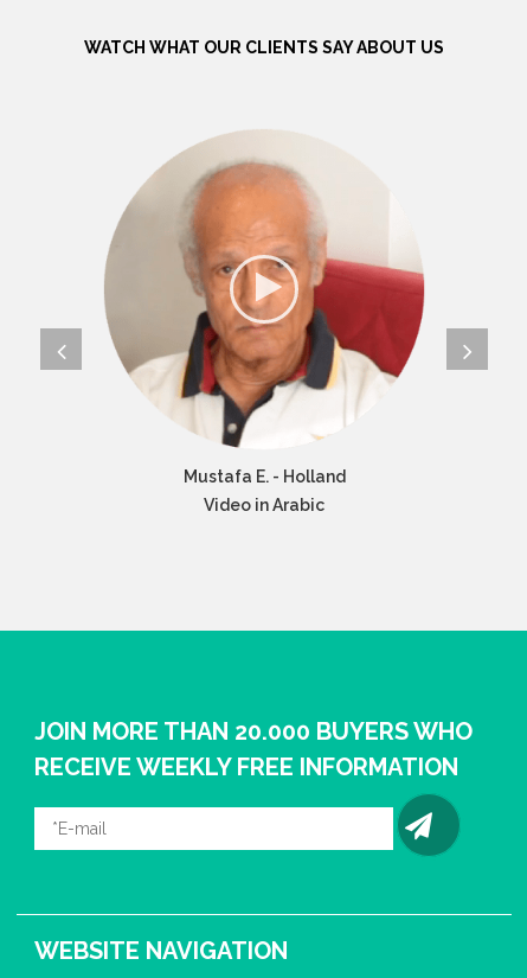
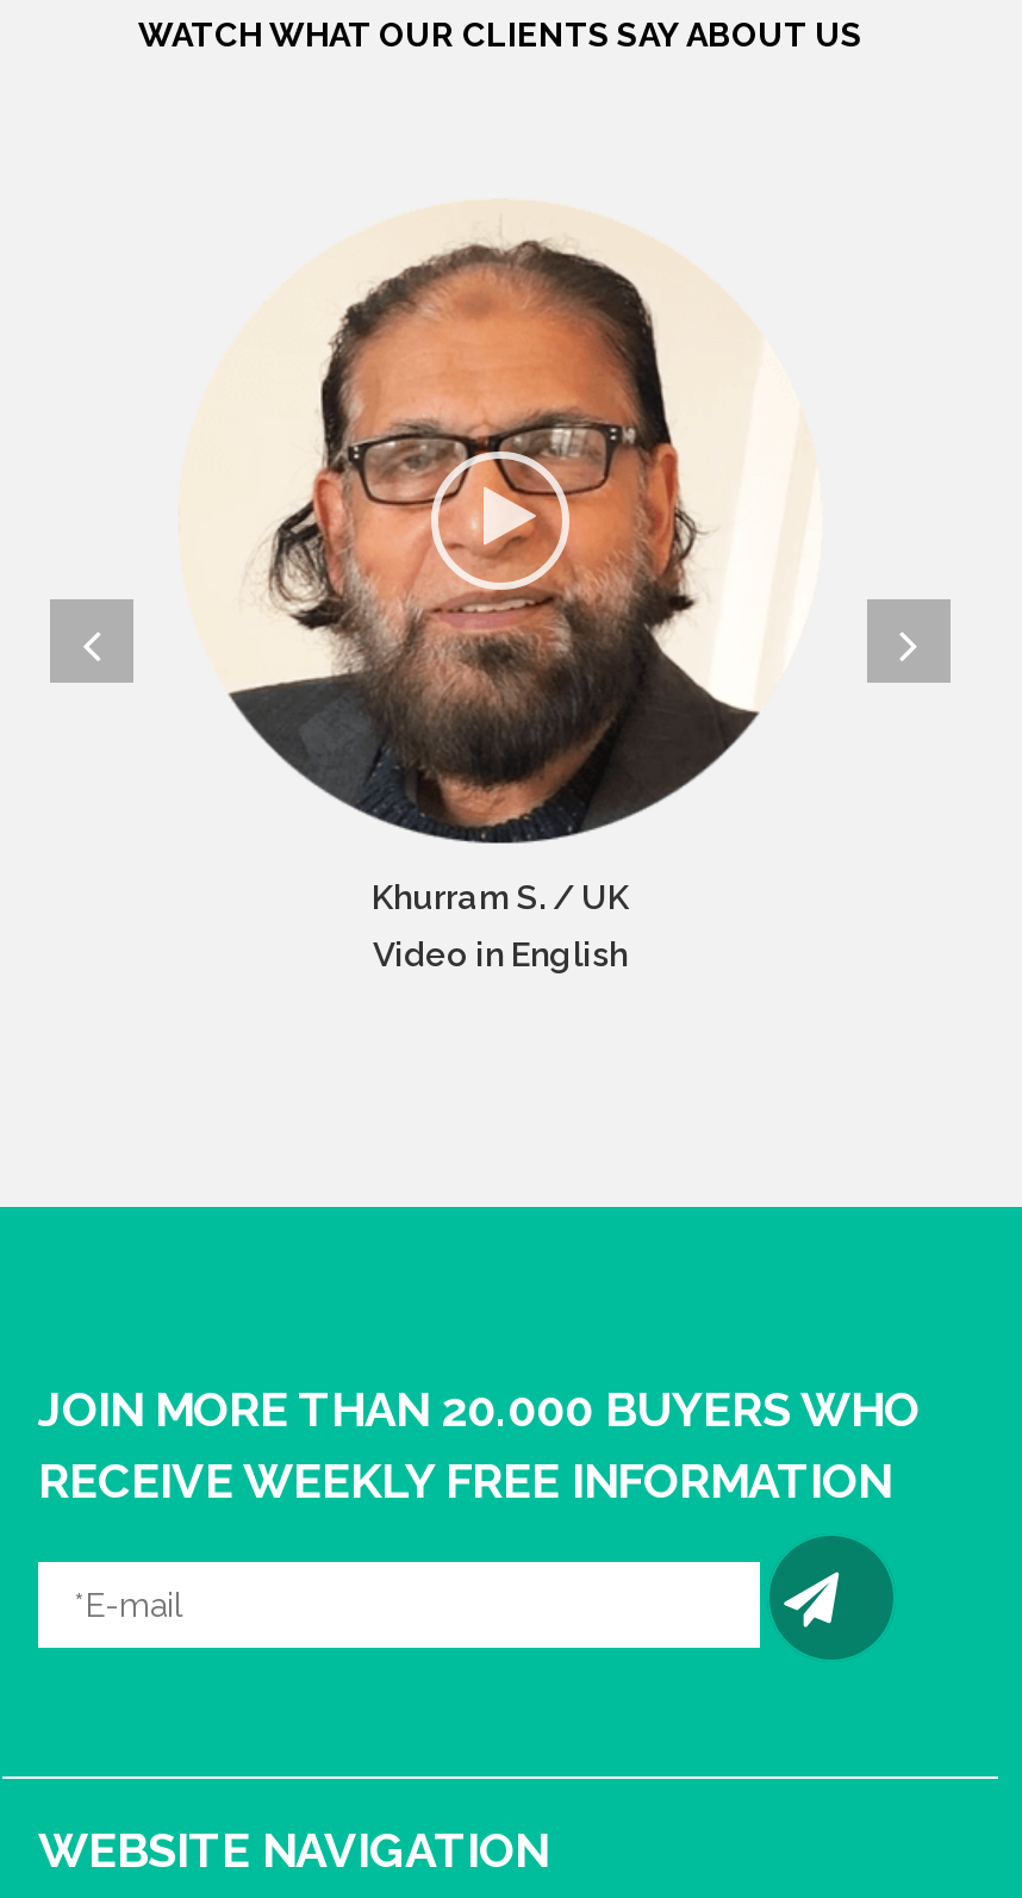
- [image]
- Mustafa E. - Holland
+ [image]
+ Khurram S. / UK

- Video in Arabic
+ Video in English
